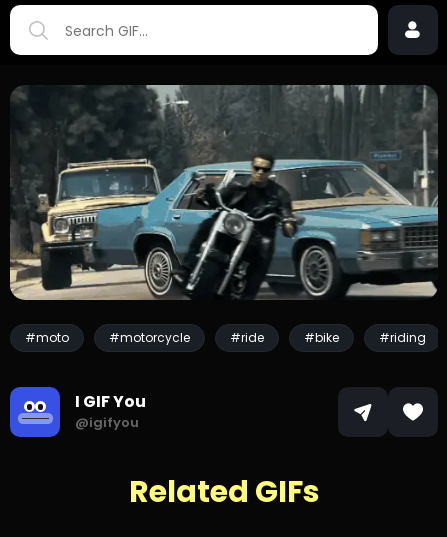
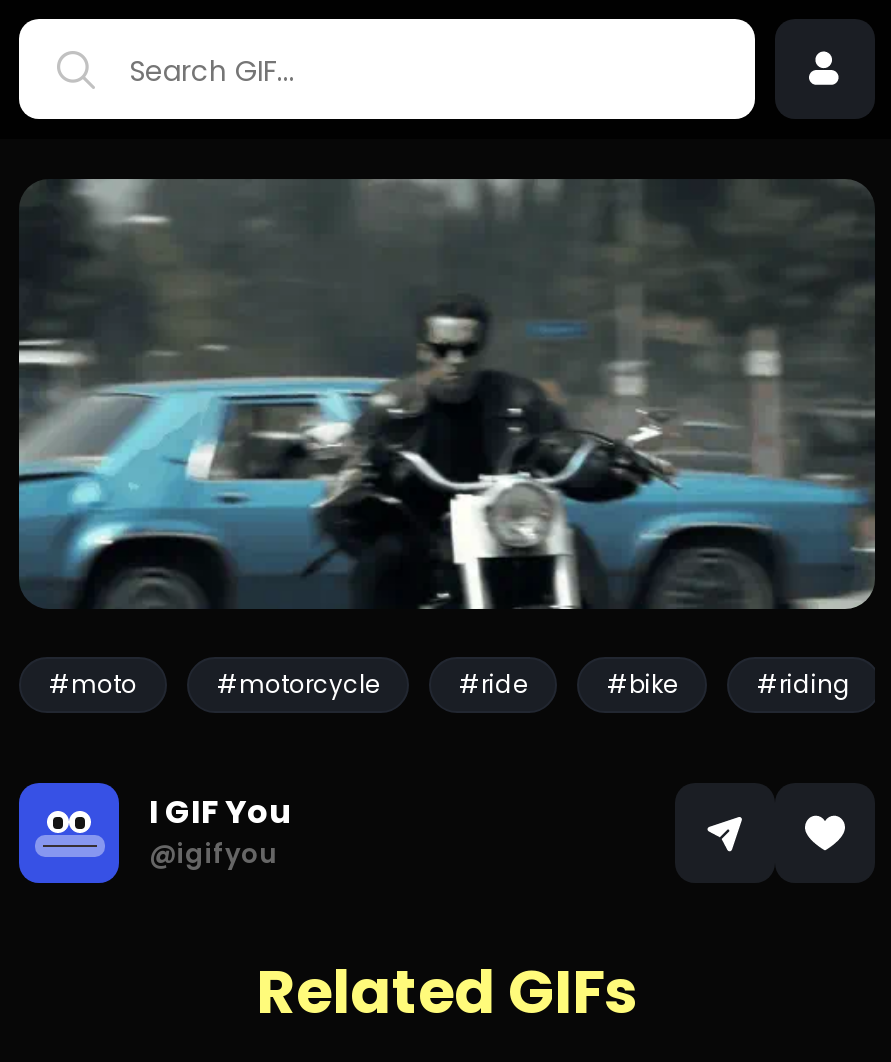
- [image]
+ [image]
